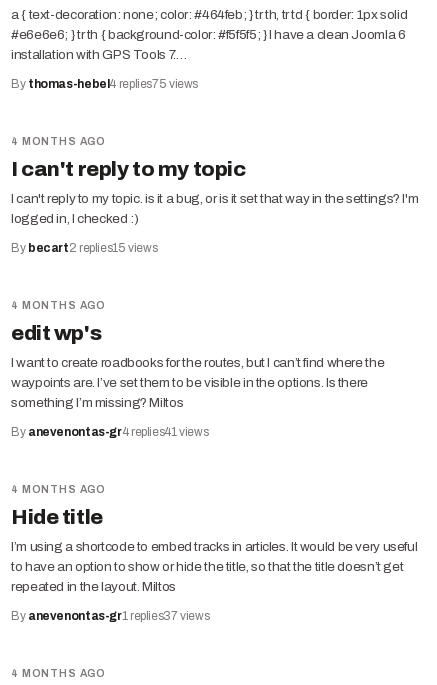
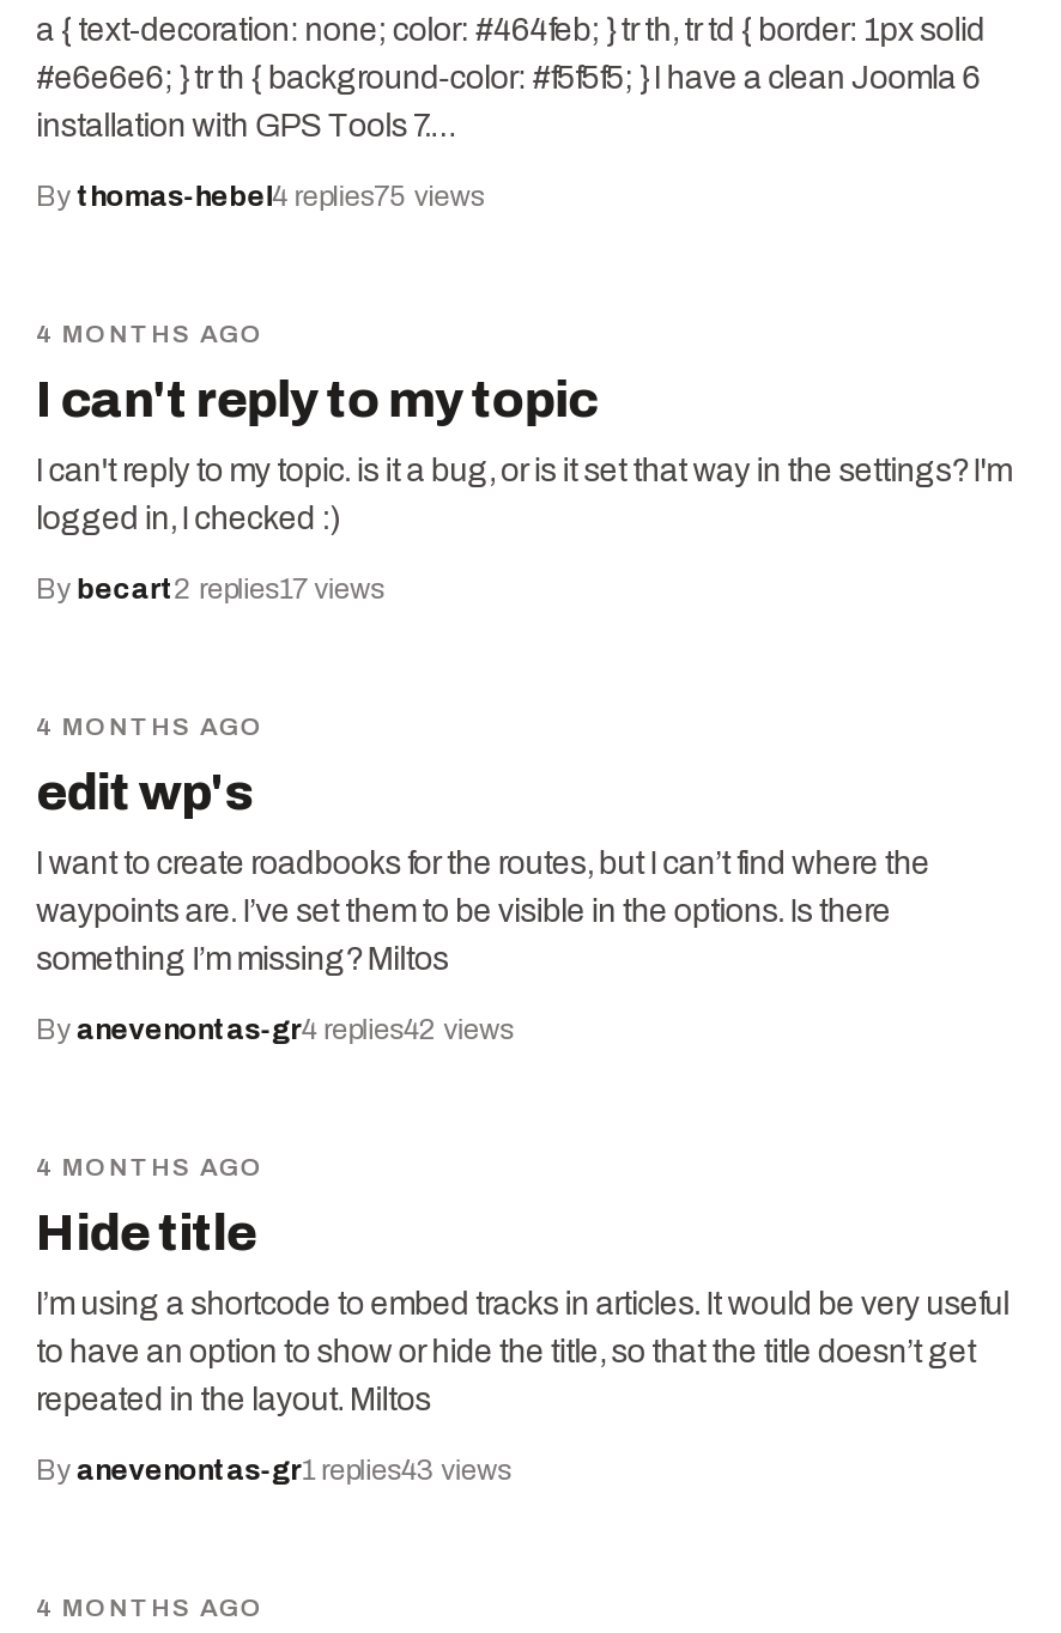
- By becart2 replies15 views
+ By becart2 replies17 views

- By anevenontas-gr4 replies41 views
+ By anevenontas-gr4 replies42 views

- By anevenontas-gr1 replies37 views
+ By anevenontas-gr1 replies43 views
